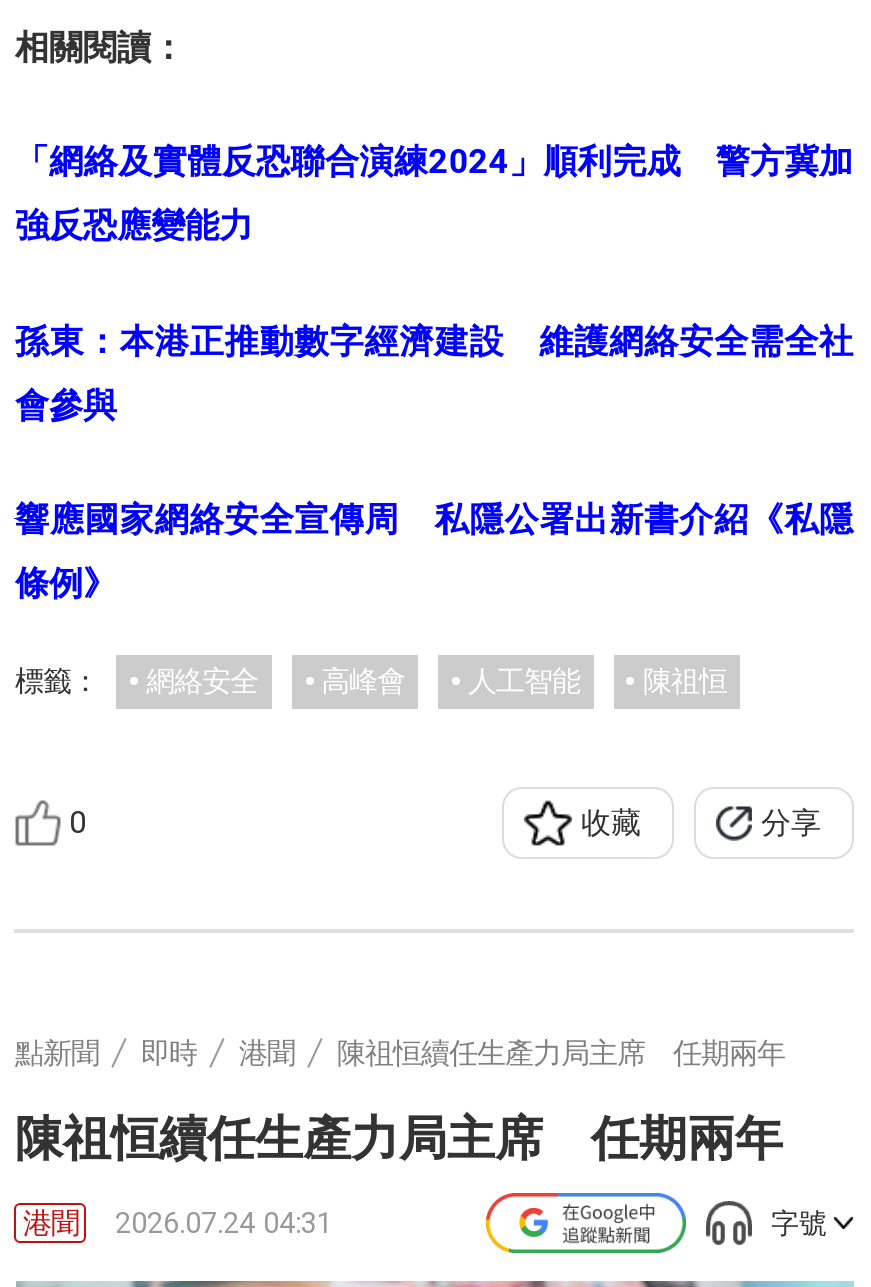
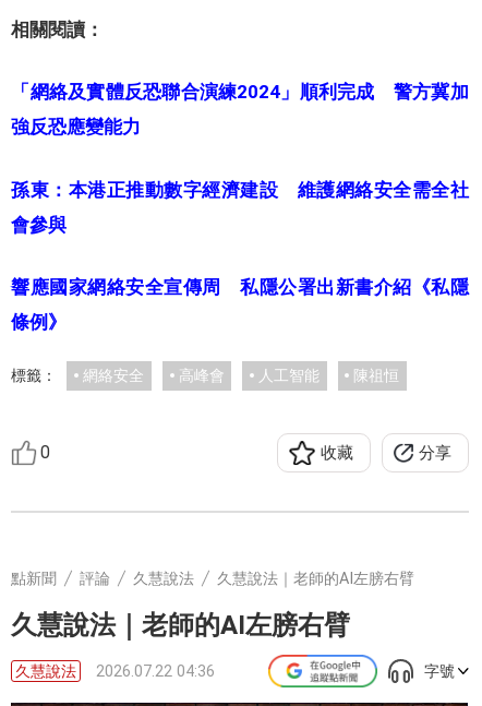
- 即時
- 港聞
- 陳祖恒續任生產力局主席 任期兩年
+ 評論
+ 久慧說法
+ 久慧說法｜老師的AI左膀右臂

- 陳祖恒續任生產力局主席 任期兩年
+ 久慧說法｜老師的AI左膀右臂

- 港聞
- 2026.07.24 04:31
+ 久慧說法
+ 2026.07.22 04:36
